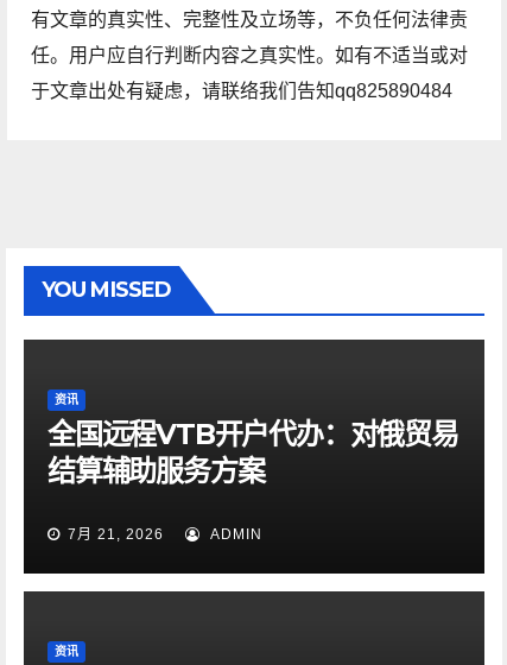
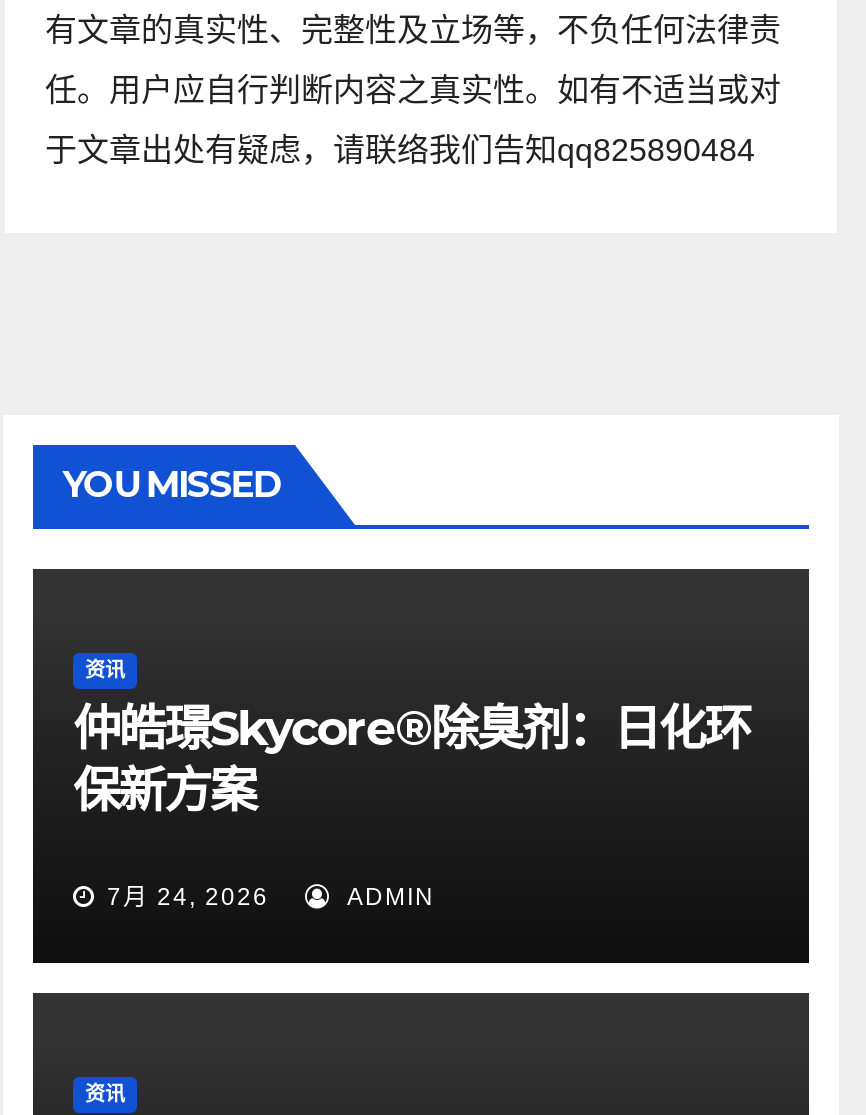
- 全国远程VTB开户代办：对俄贸易
- 结算辅助服务方案
+ 仲皓璟Skycore®除臭剂：日化环
+ 保新方案

- 7月 21, 2026
+ 7月 24, 2026
